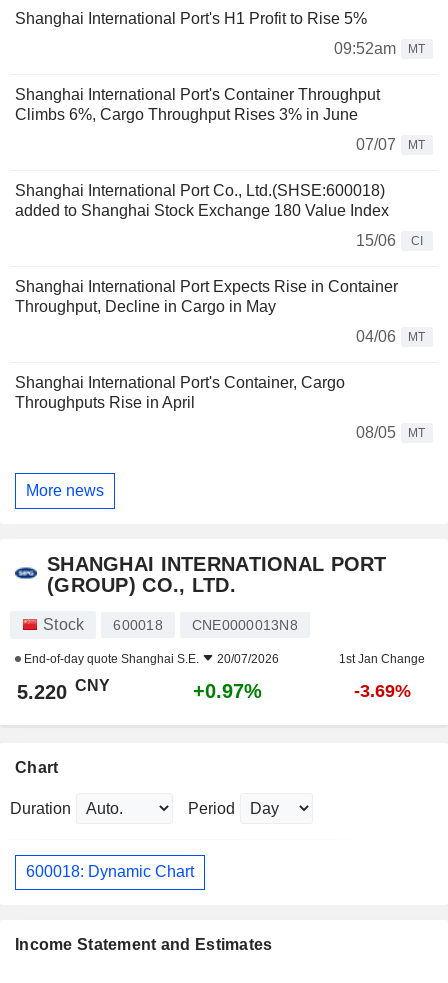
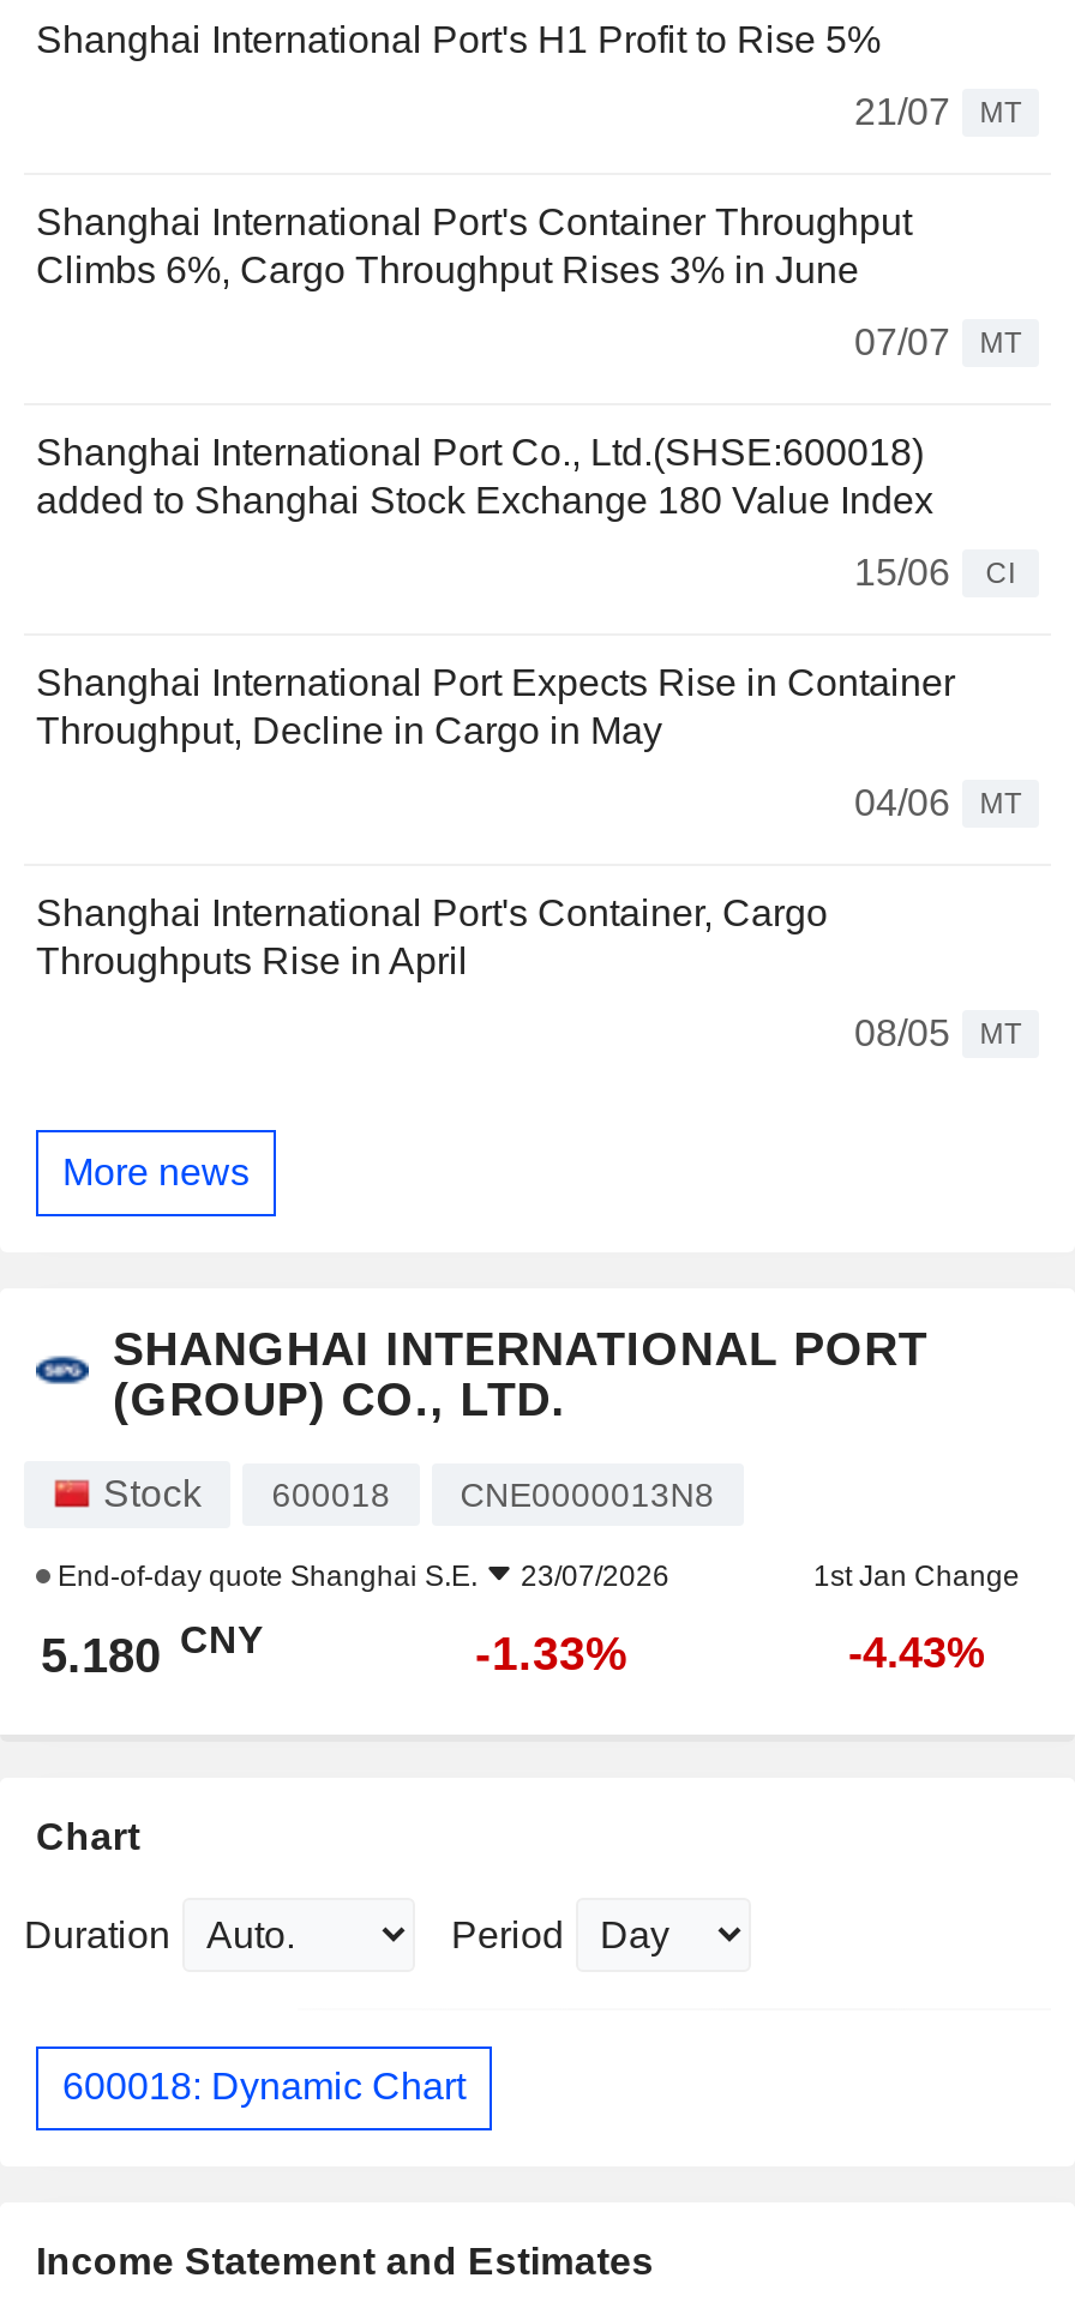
- 09:52am MT
+ 21/07 MT

- End-of-day quote Shanghai S.E. 20/07/2026
+ End-of-day quote Shanghai S.E. 23/07/2026

- 5.220 CNY
+ 5.180 CNY

- +0.97%
+ -1.33%

- -3.69%
+ -4.43%
